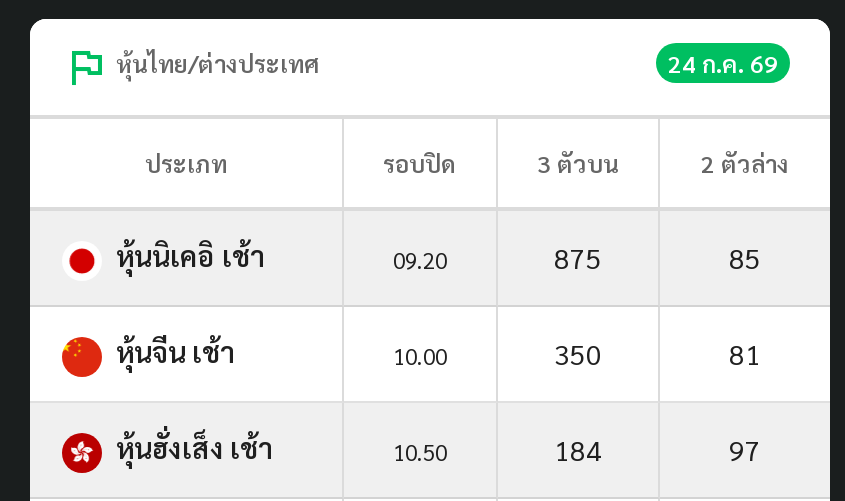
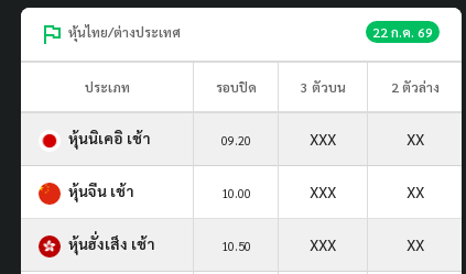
- 24 ก.ค. 69
+ 22 ก.ค. 69

- 875
- 85
+ XXX
+ XX

- 350
- 81
+ XXX
+ XX

- 184
- 97
+ XXX
+ XX
